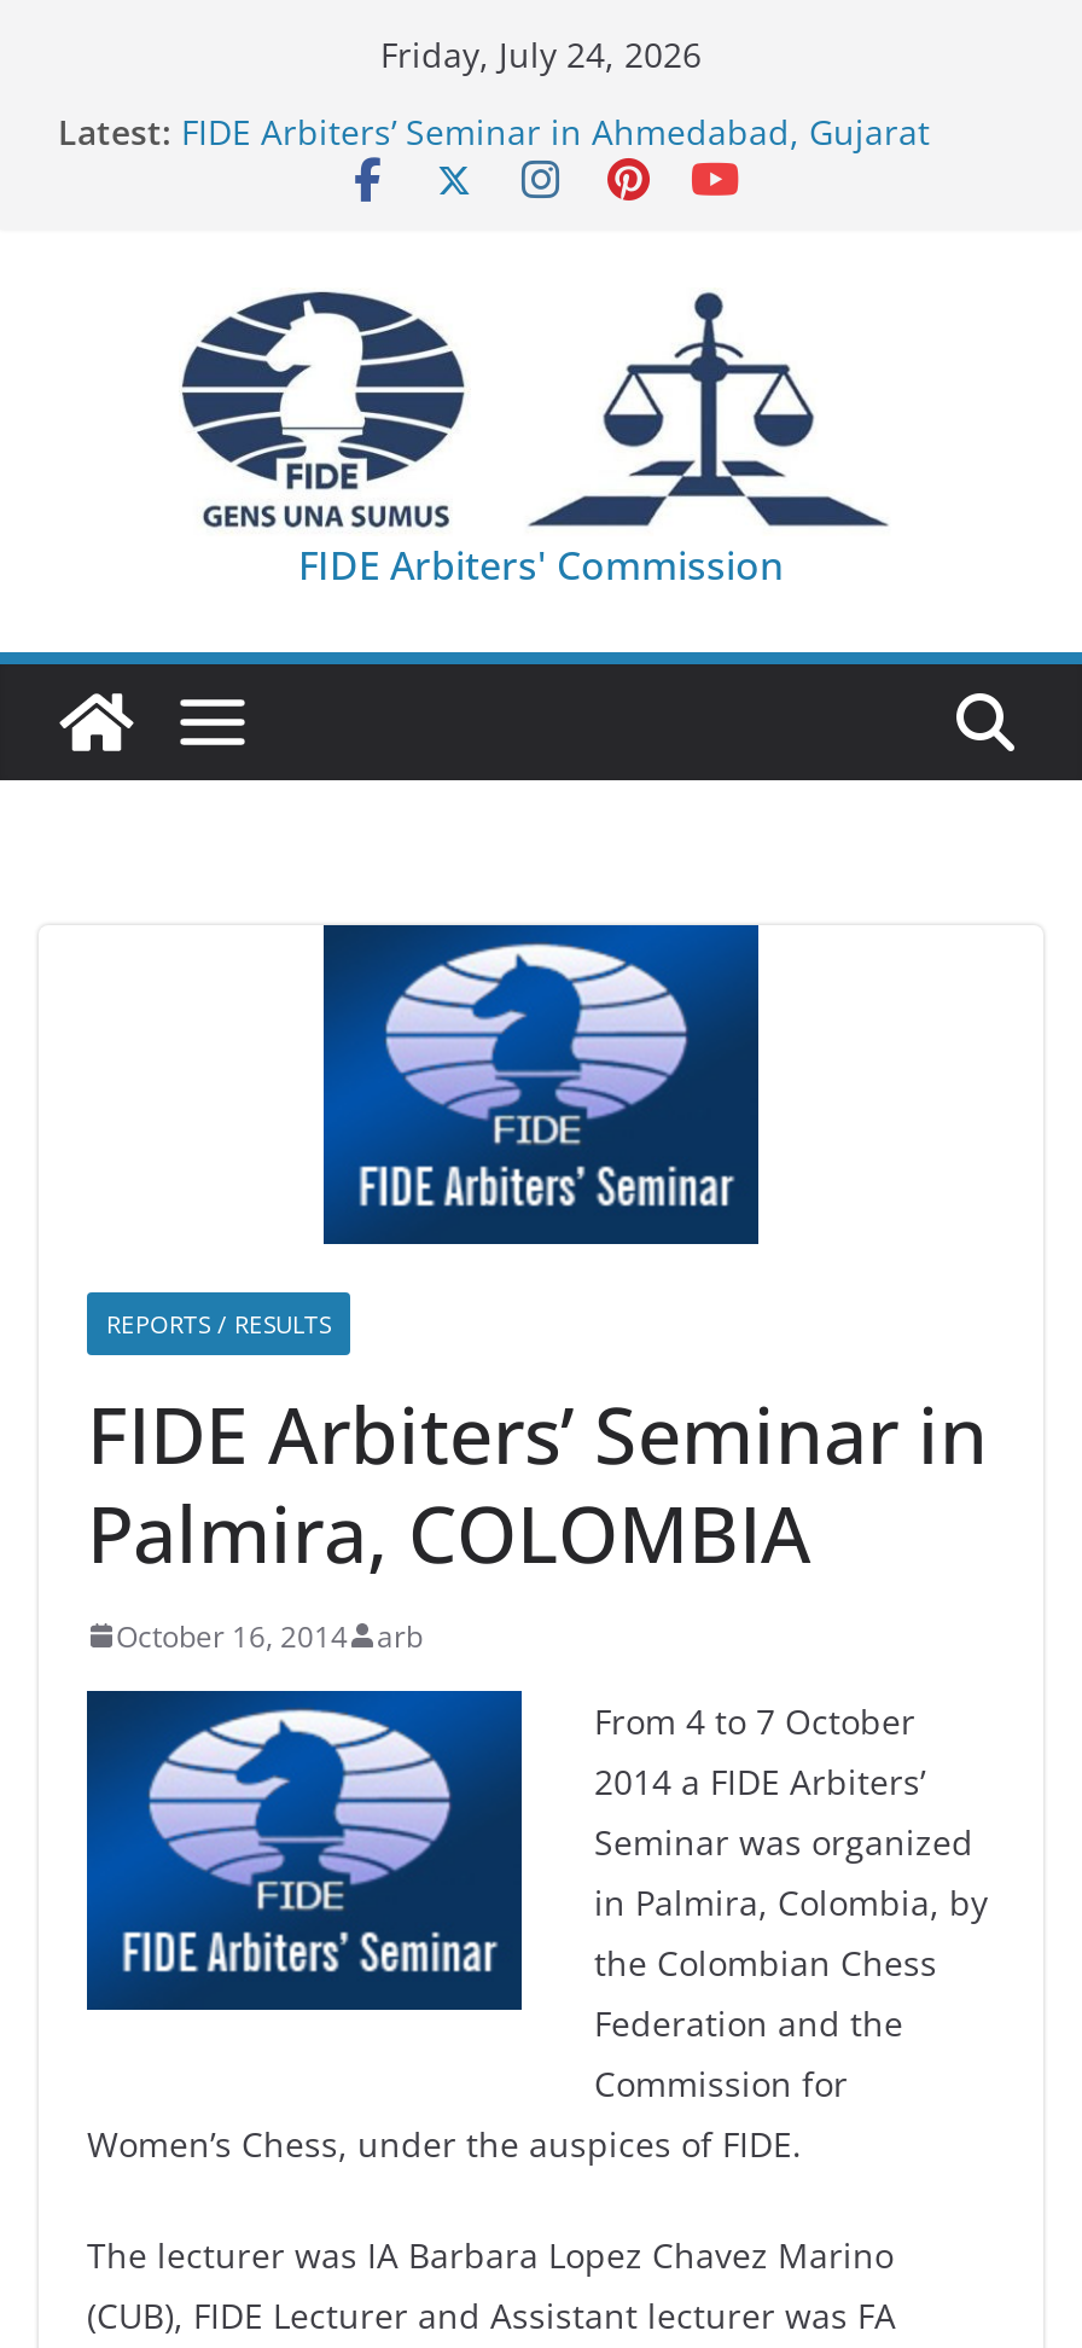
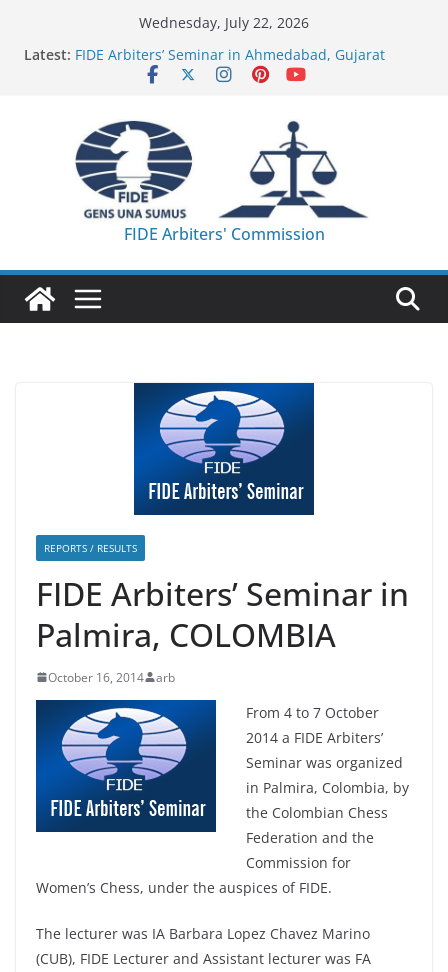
- Friday, July 24, 2026
+ Wednesday, July 22, 2026
